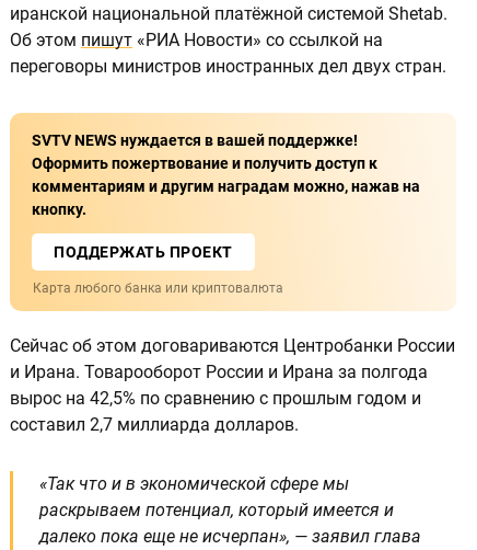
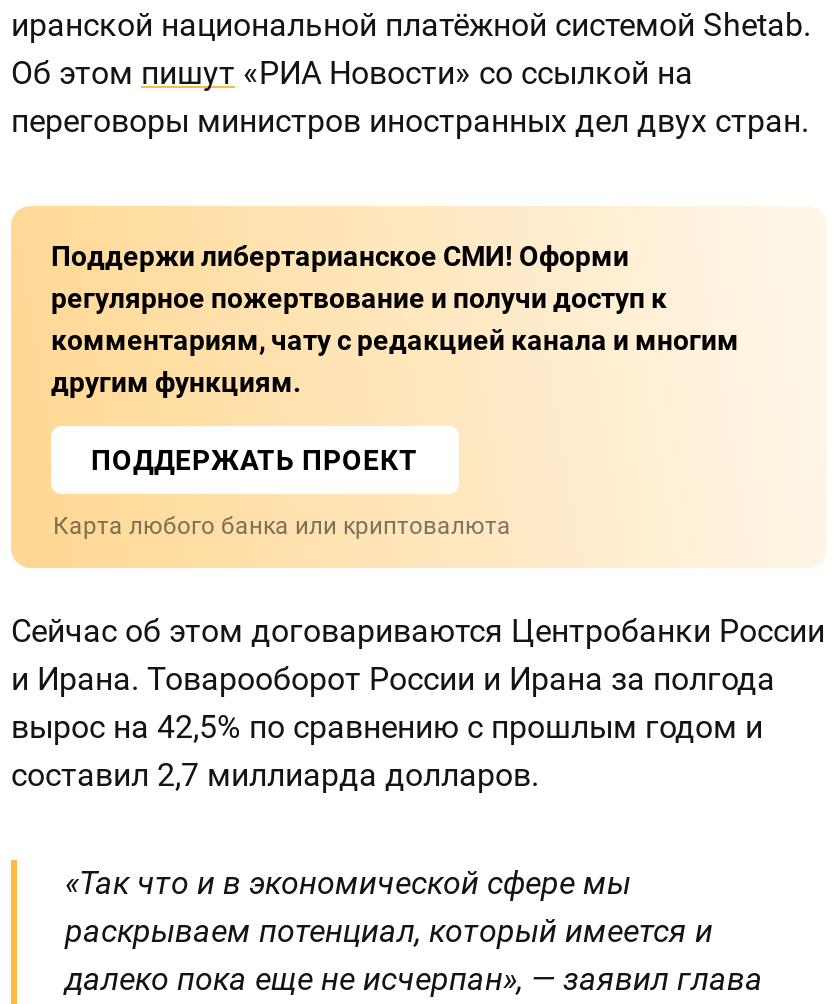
- SVTV NEWS нуждается в вашей поддержке!
- Оформить пожертвование и получить доступ к
- комментариям и другим наградам можно, нажав на
- кнопку.
+ Поддержи либертарианское СМИ! Оформи
+ регулярное пожертвование и получи доступ к
+ комментариям, чату с редакцией канала и многим
+ другим функциям.
